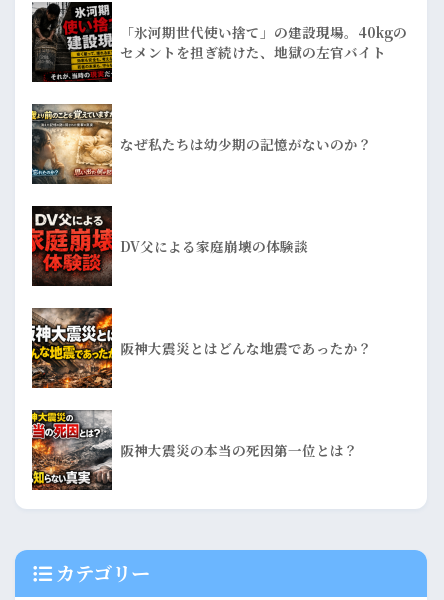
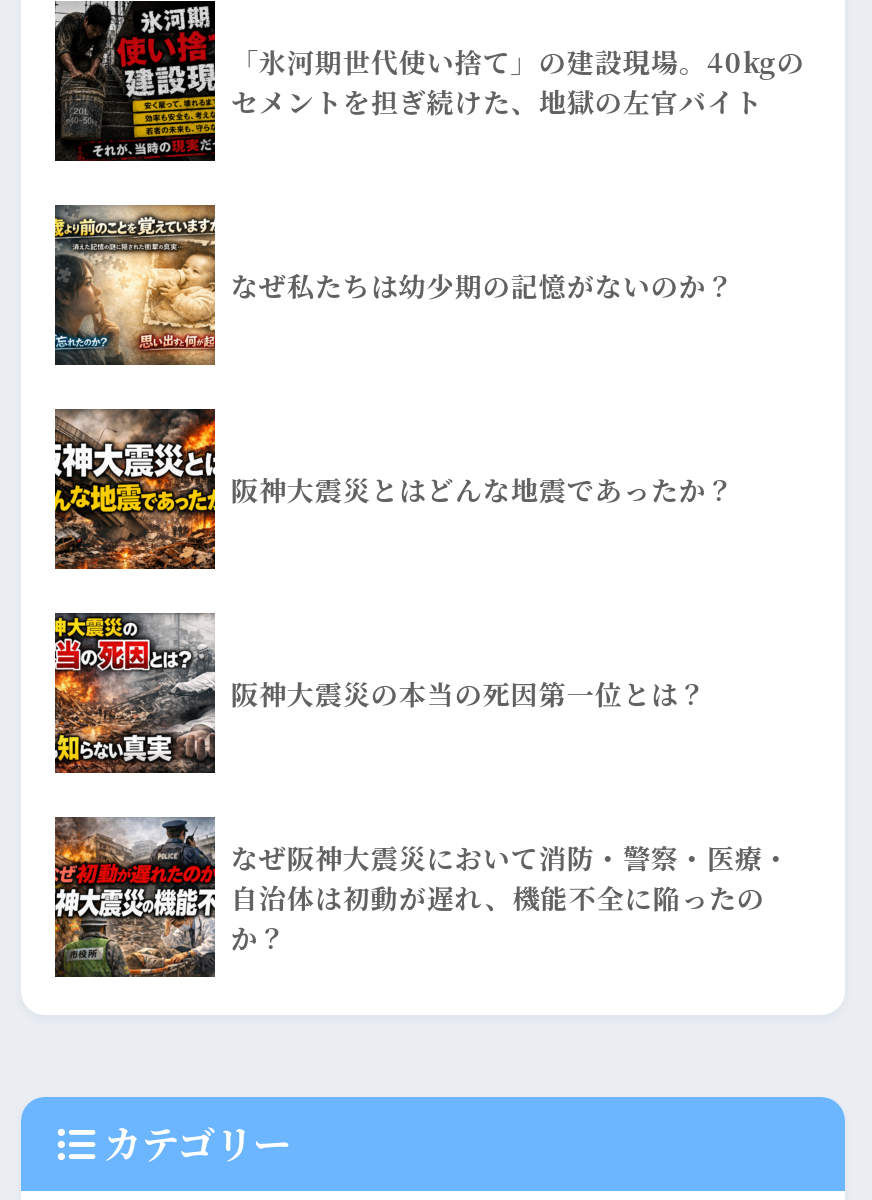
- [image]
- DV父による家庭崩壊の体験談

moved up: [image] | 阪神大震災とはどんな地震であったか？ | 阪神大震災の本当の死因第一位とは？

+ [image]
+ なぜ阪神大震災において消防・警察・医療・
+ 自治体は初動が遅れ、機能不全に陥ったの
+ か？
